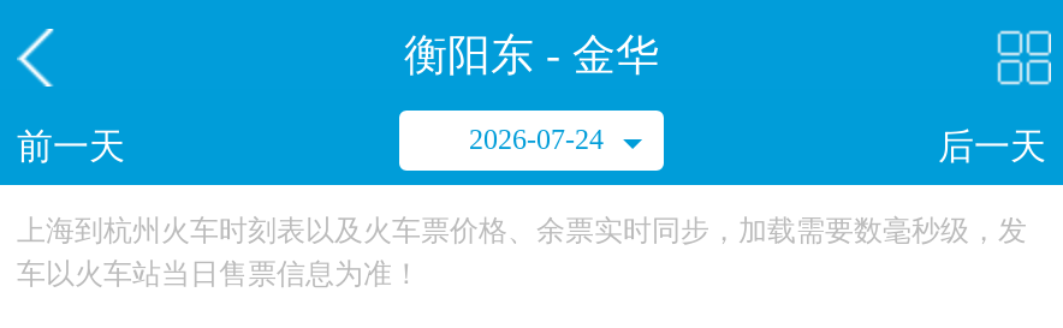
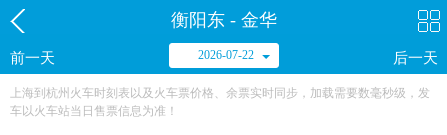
- 2026-07-24
+ 2026-07-22
